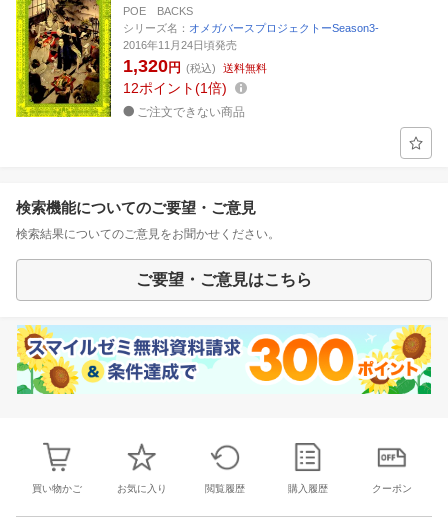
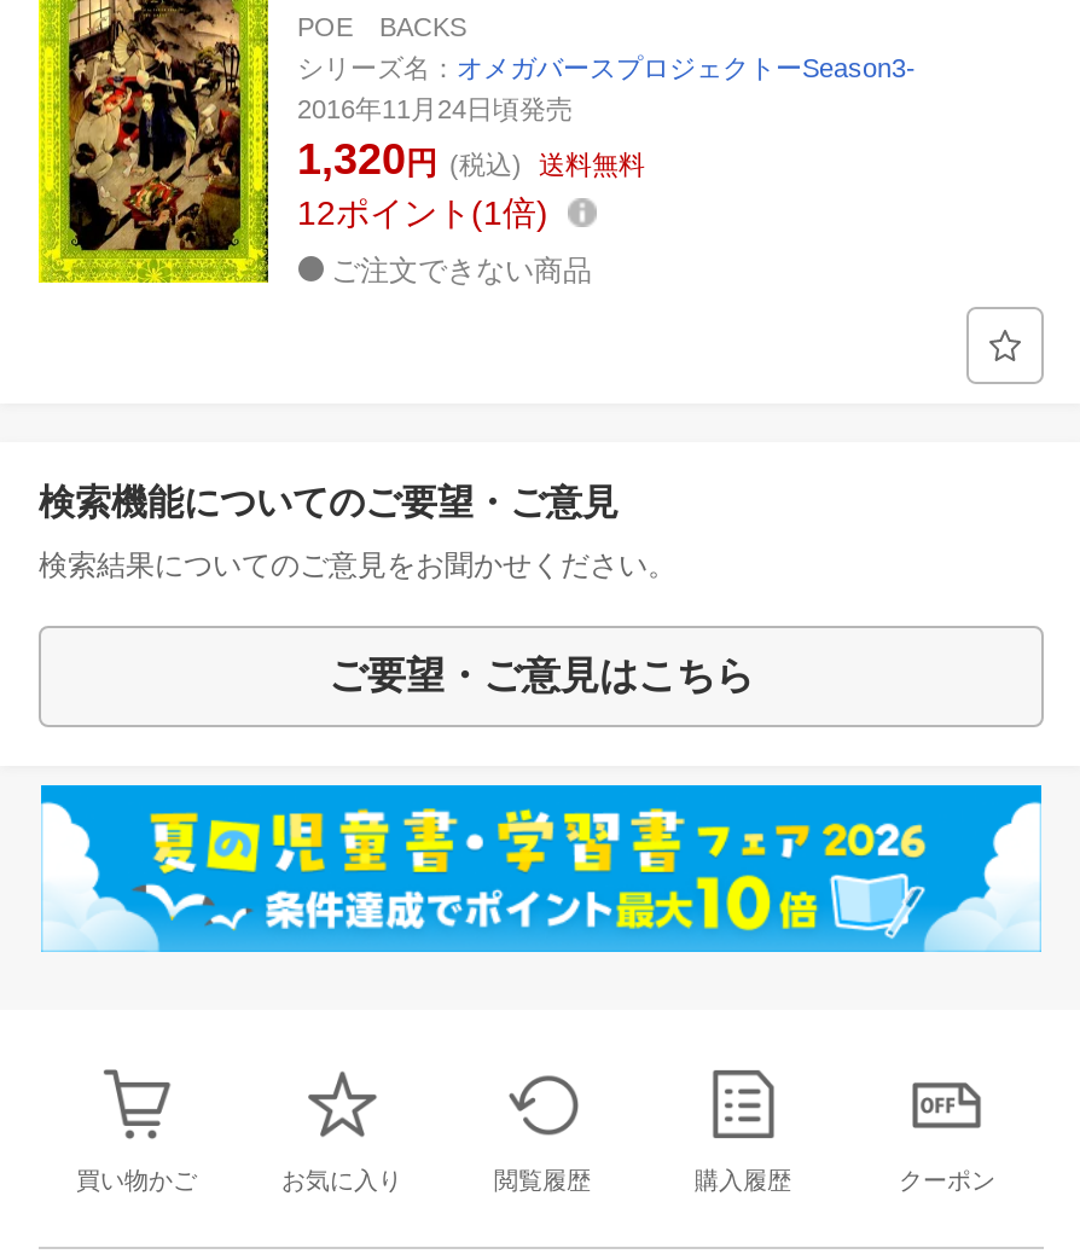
- [image]
+ [image]
